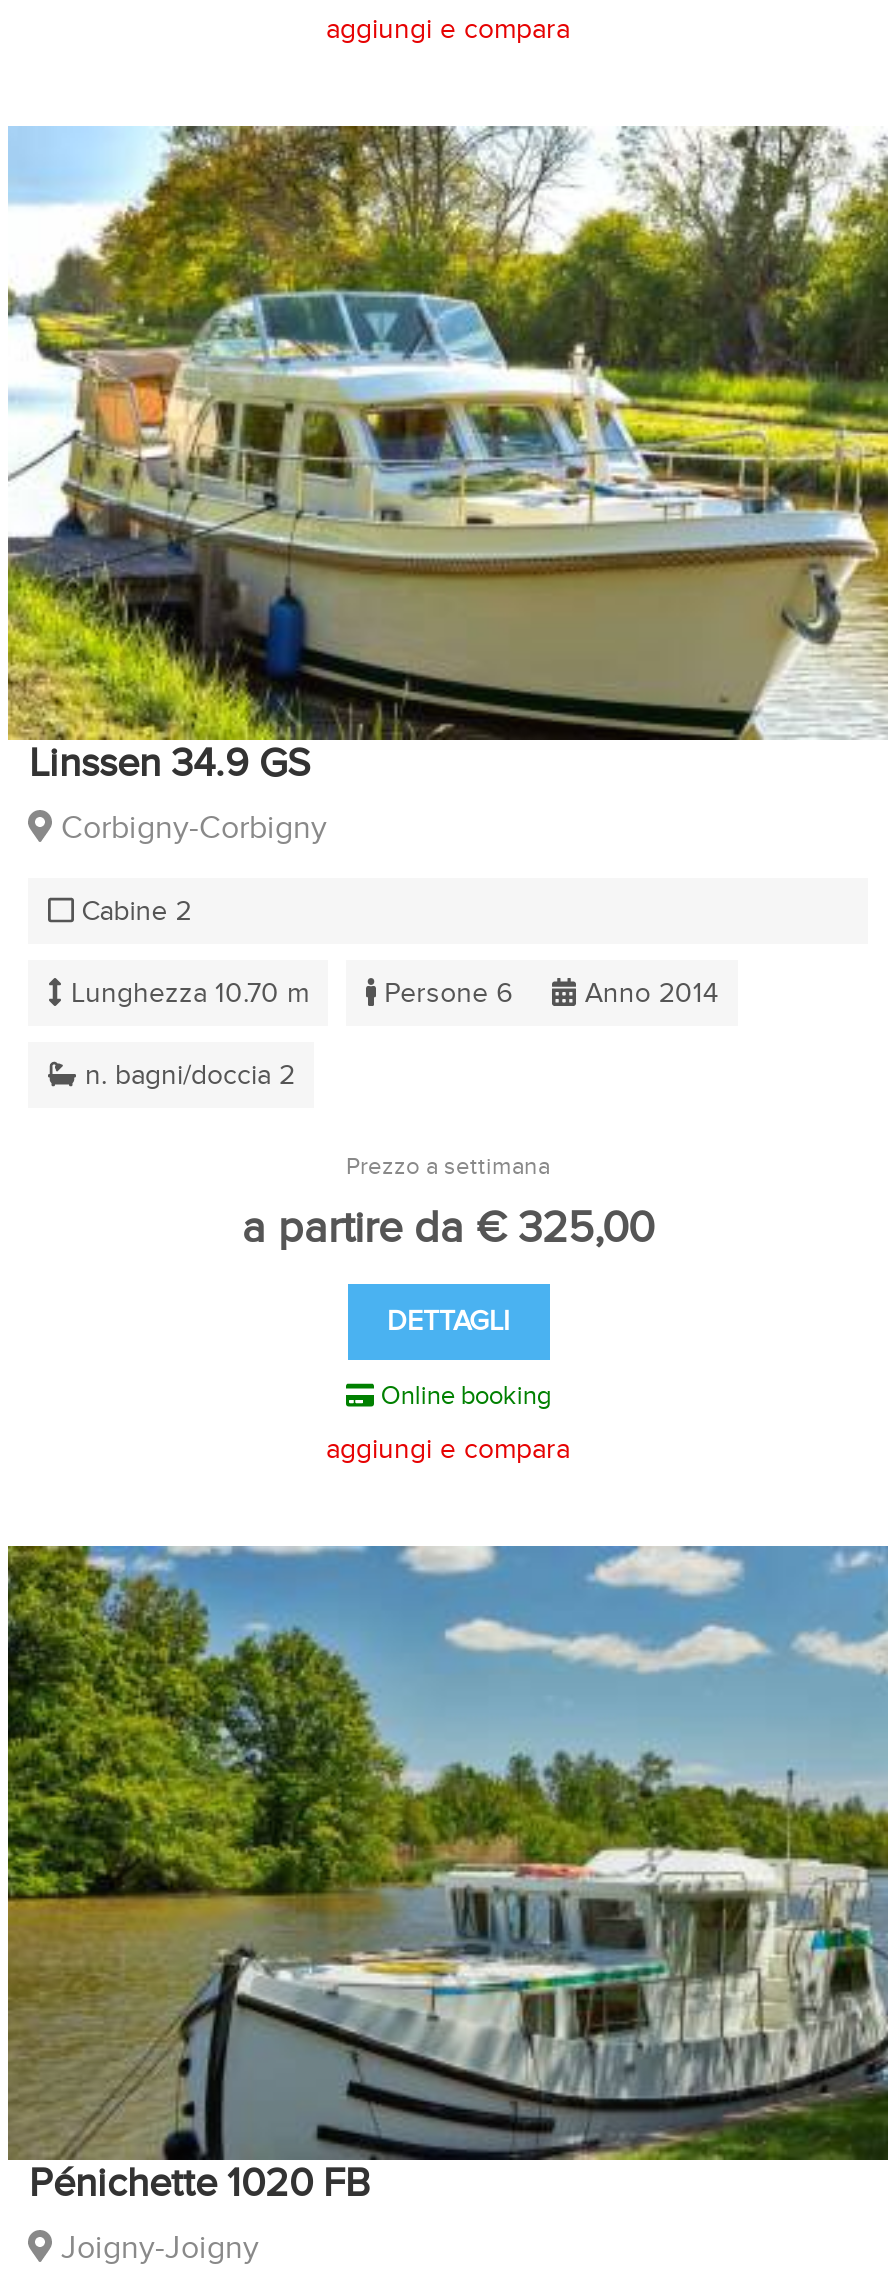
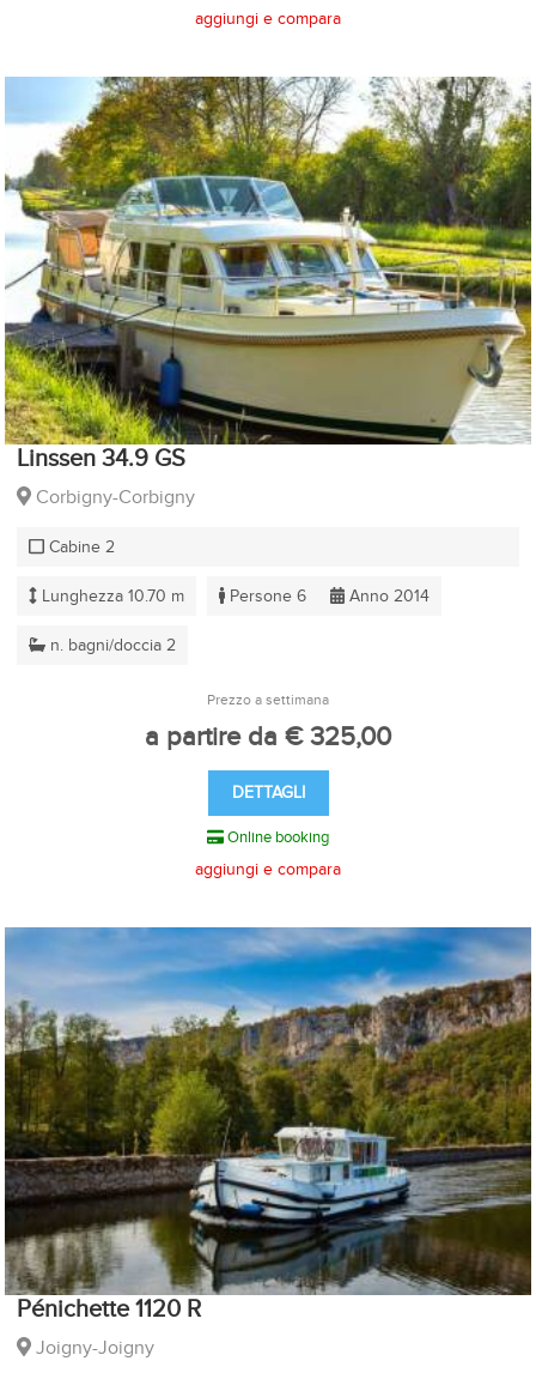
- [image]
- Pénichette 1020 FB
+ [image]
+ Pénichette 1120 R
